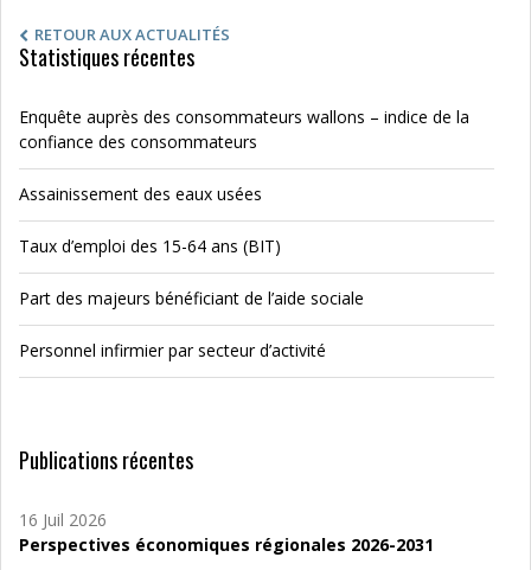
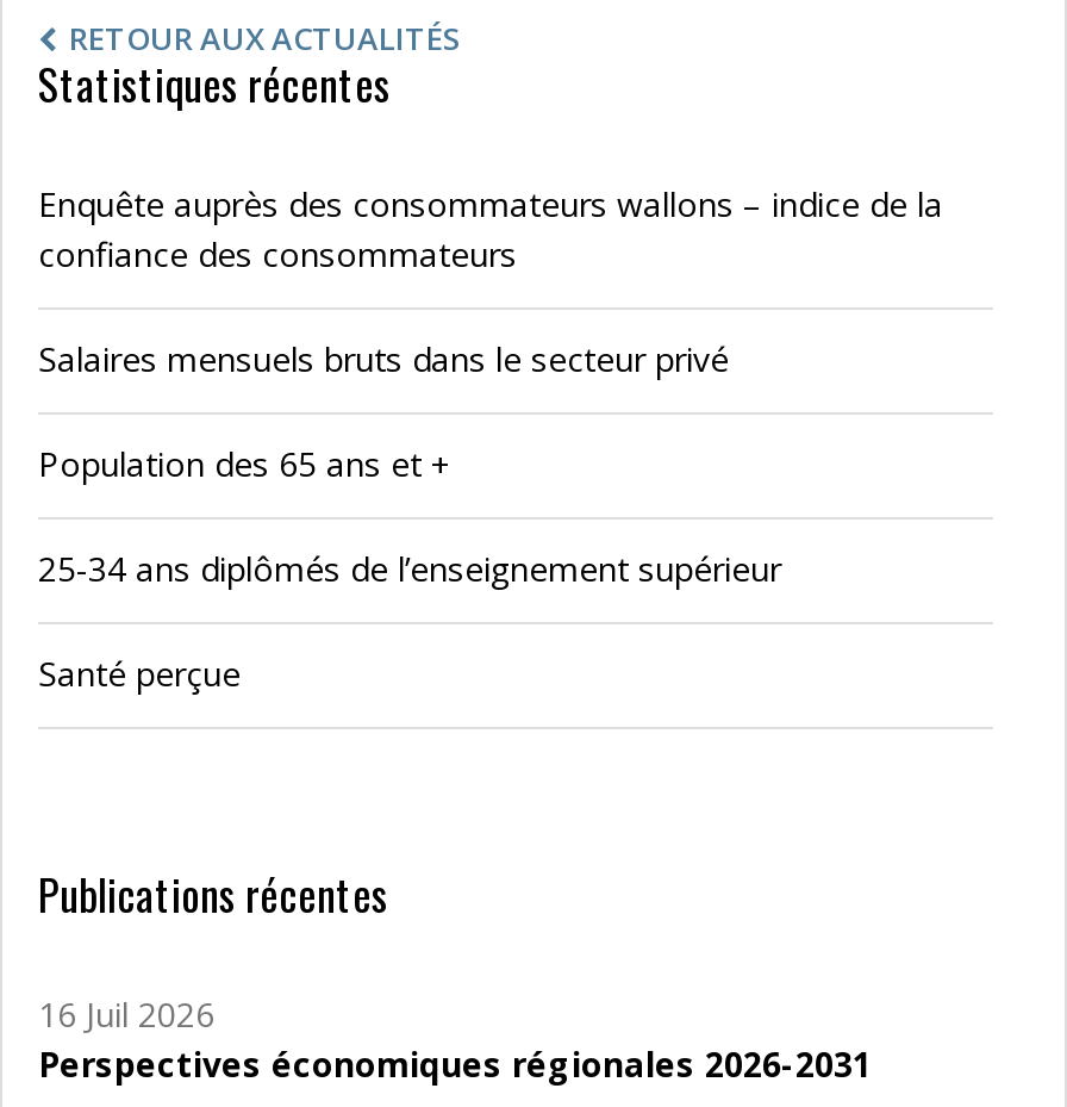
- Assainissement des eaux usées
+ Salaires mensuels bruts dans le secteur privé

- Taux d’emploi des 15-64 ans (BIT)
+ Population des 65 ans et +

- Part des majeurs bénéficiant de l’aide sociale
+ 25-34 ans diplômés de l’enseignement supérieur

- Personnel infirmier par secteur d’activité
+ Santé perçue
